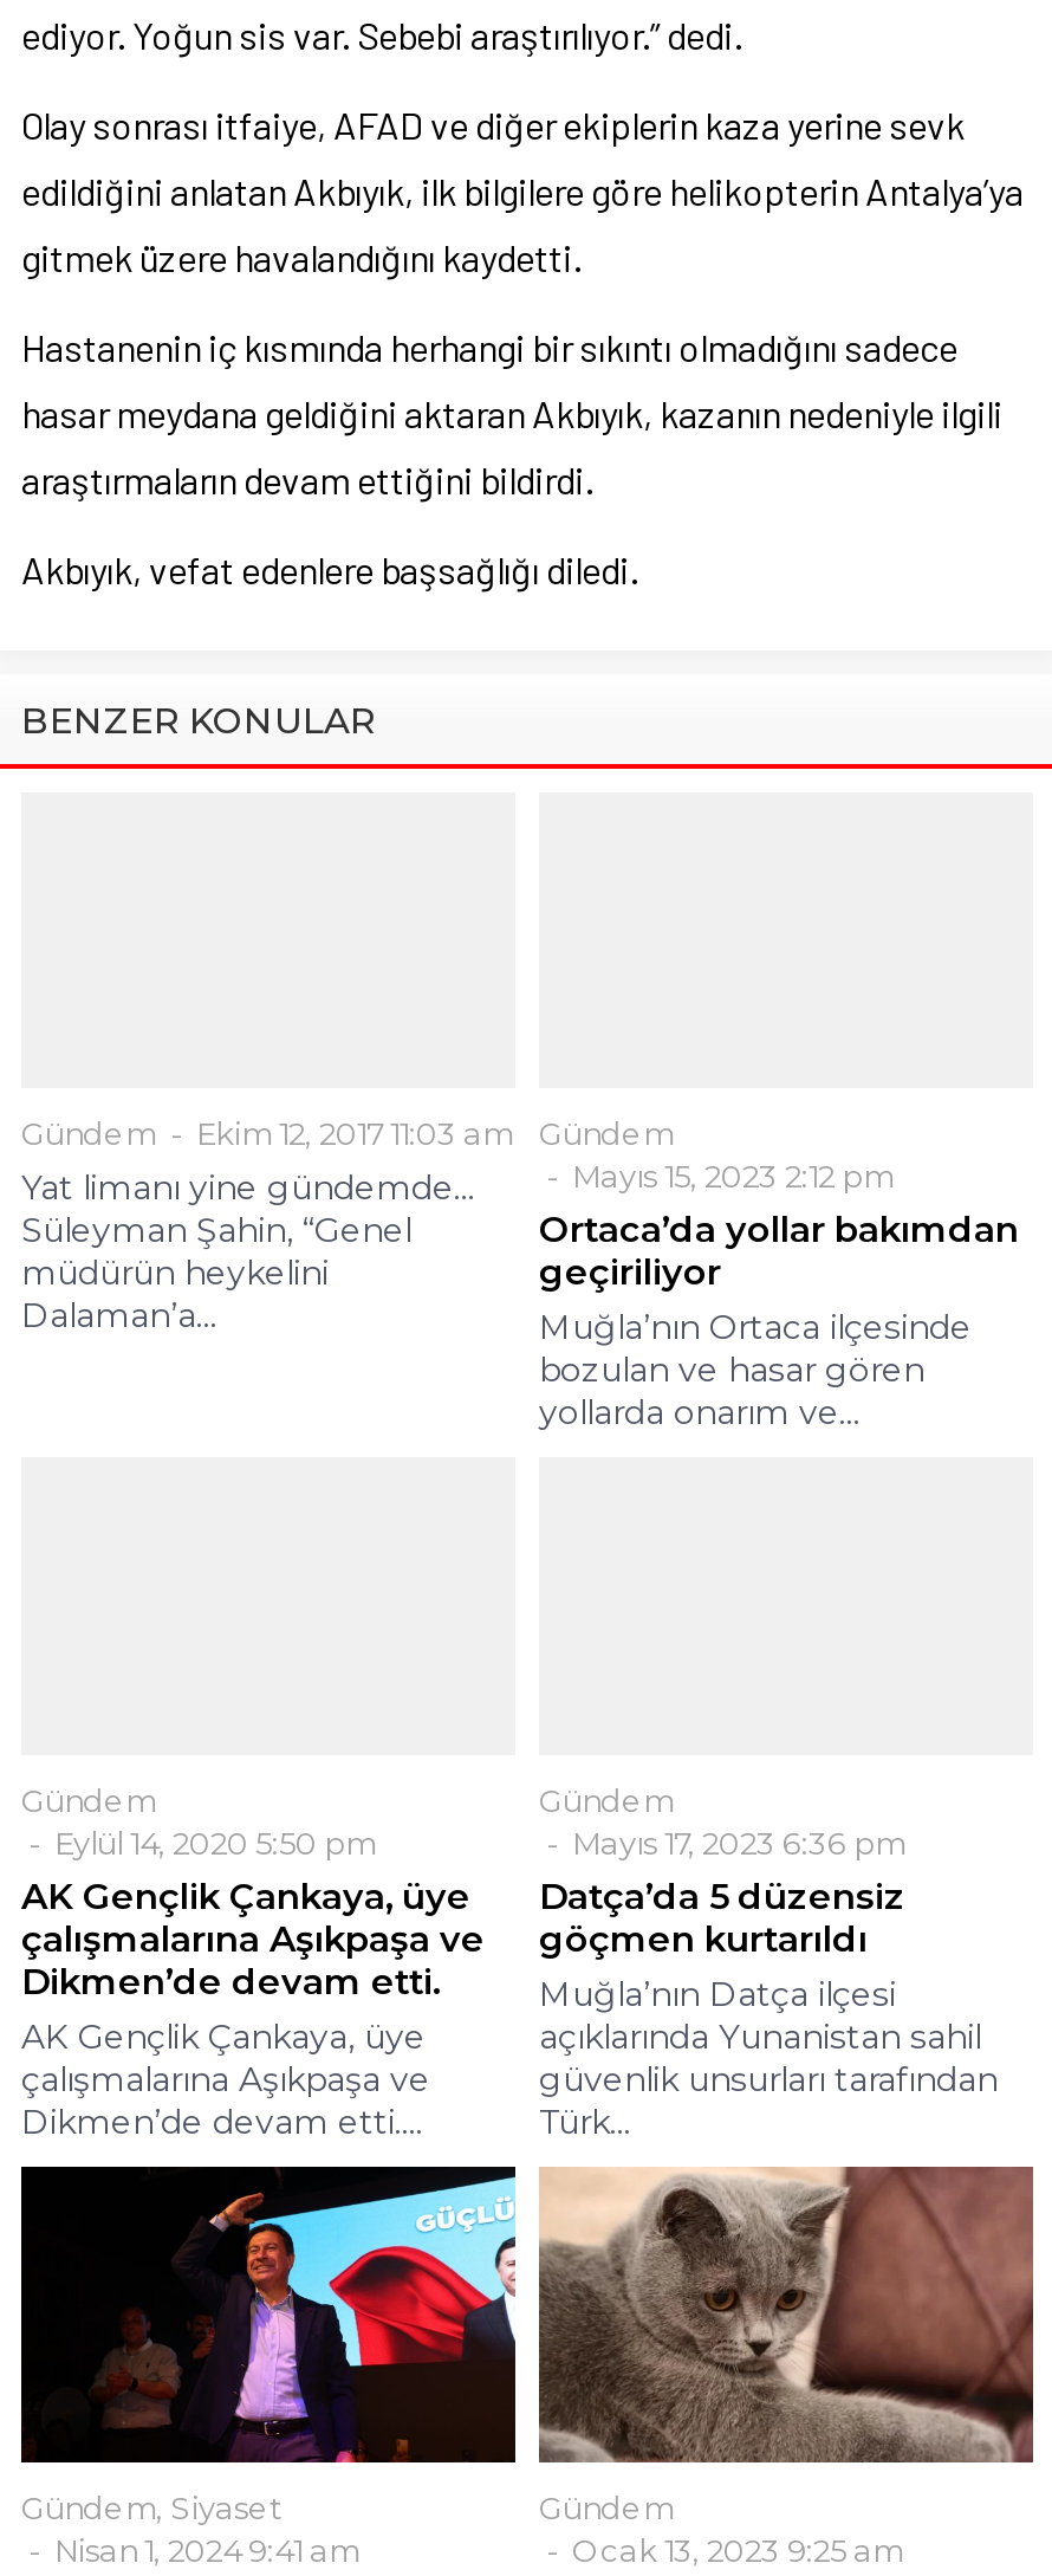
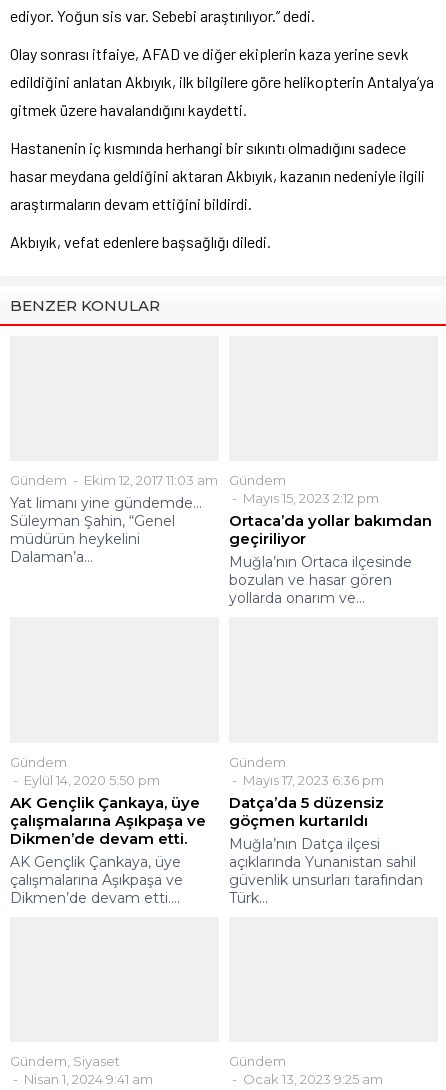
- [image]

- [image]
